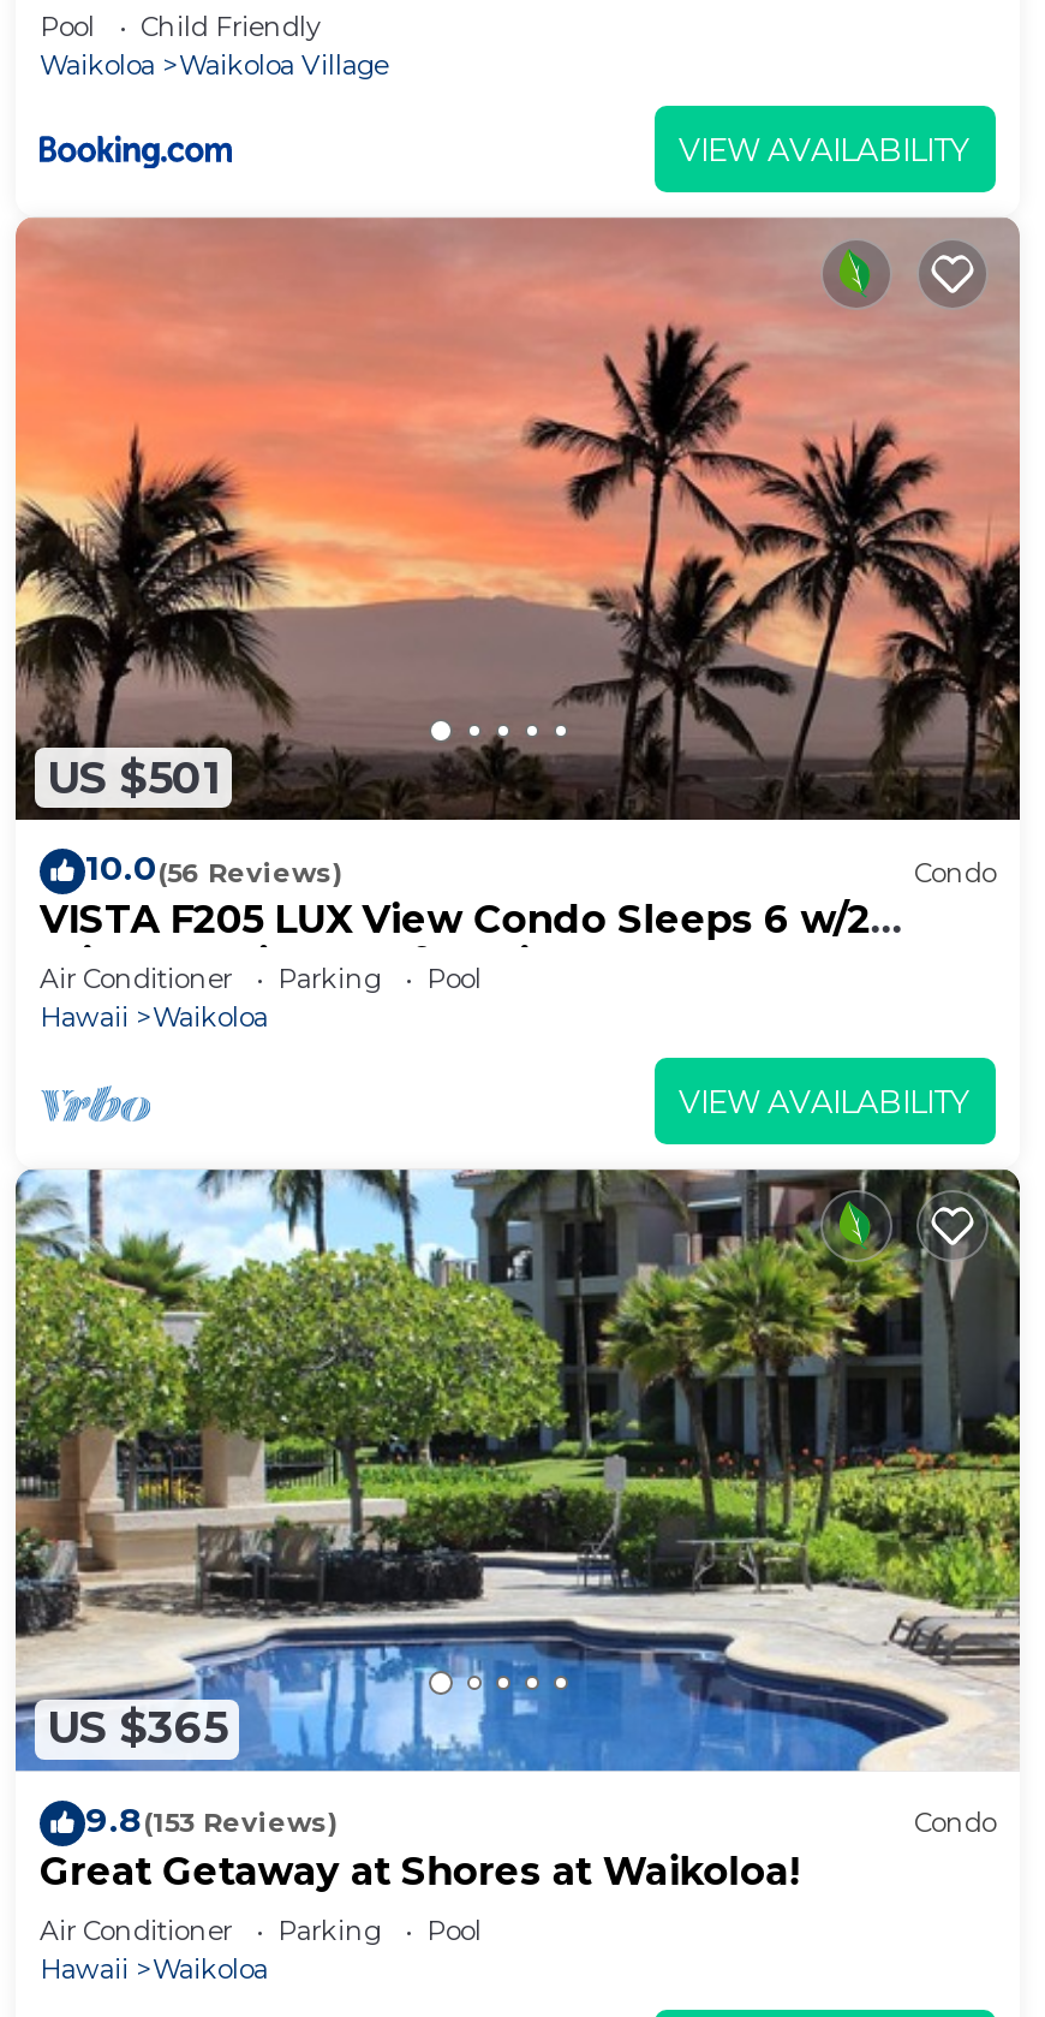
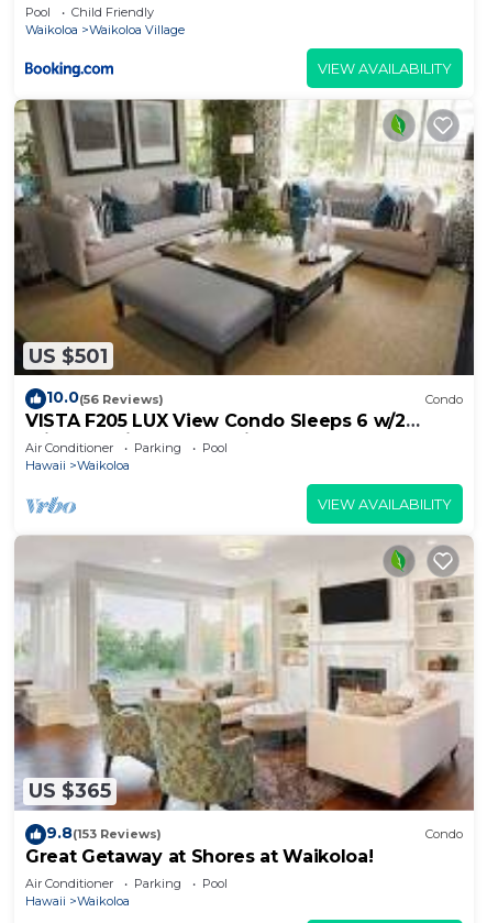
- [image]
+ [image]

- [image]
+ [image]
